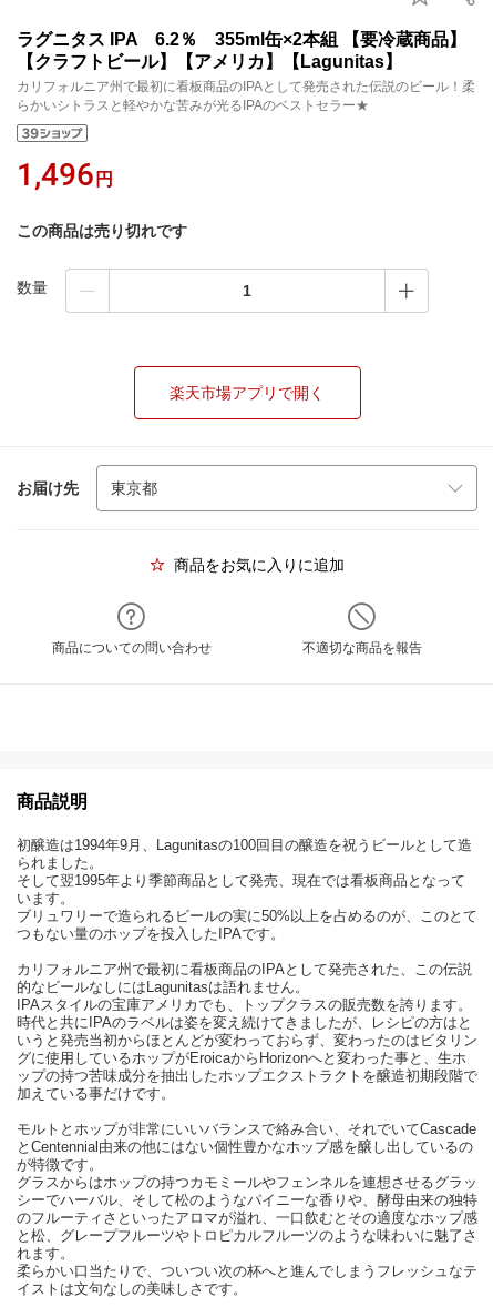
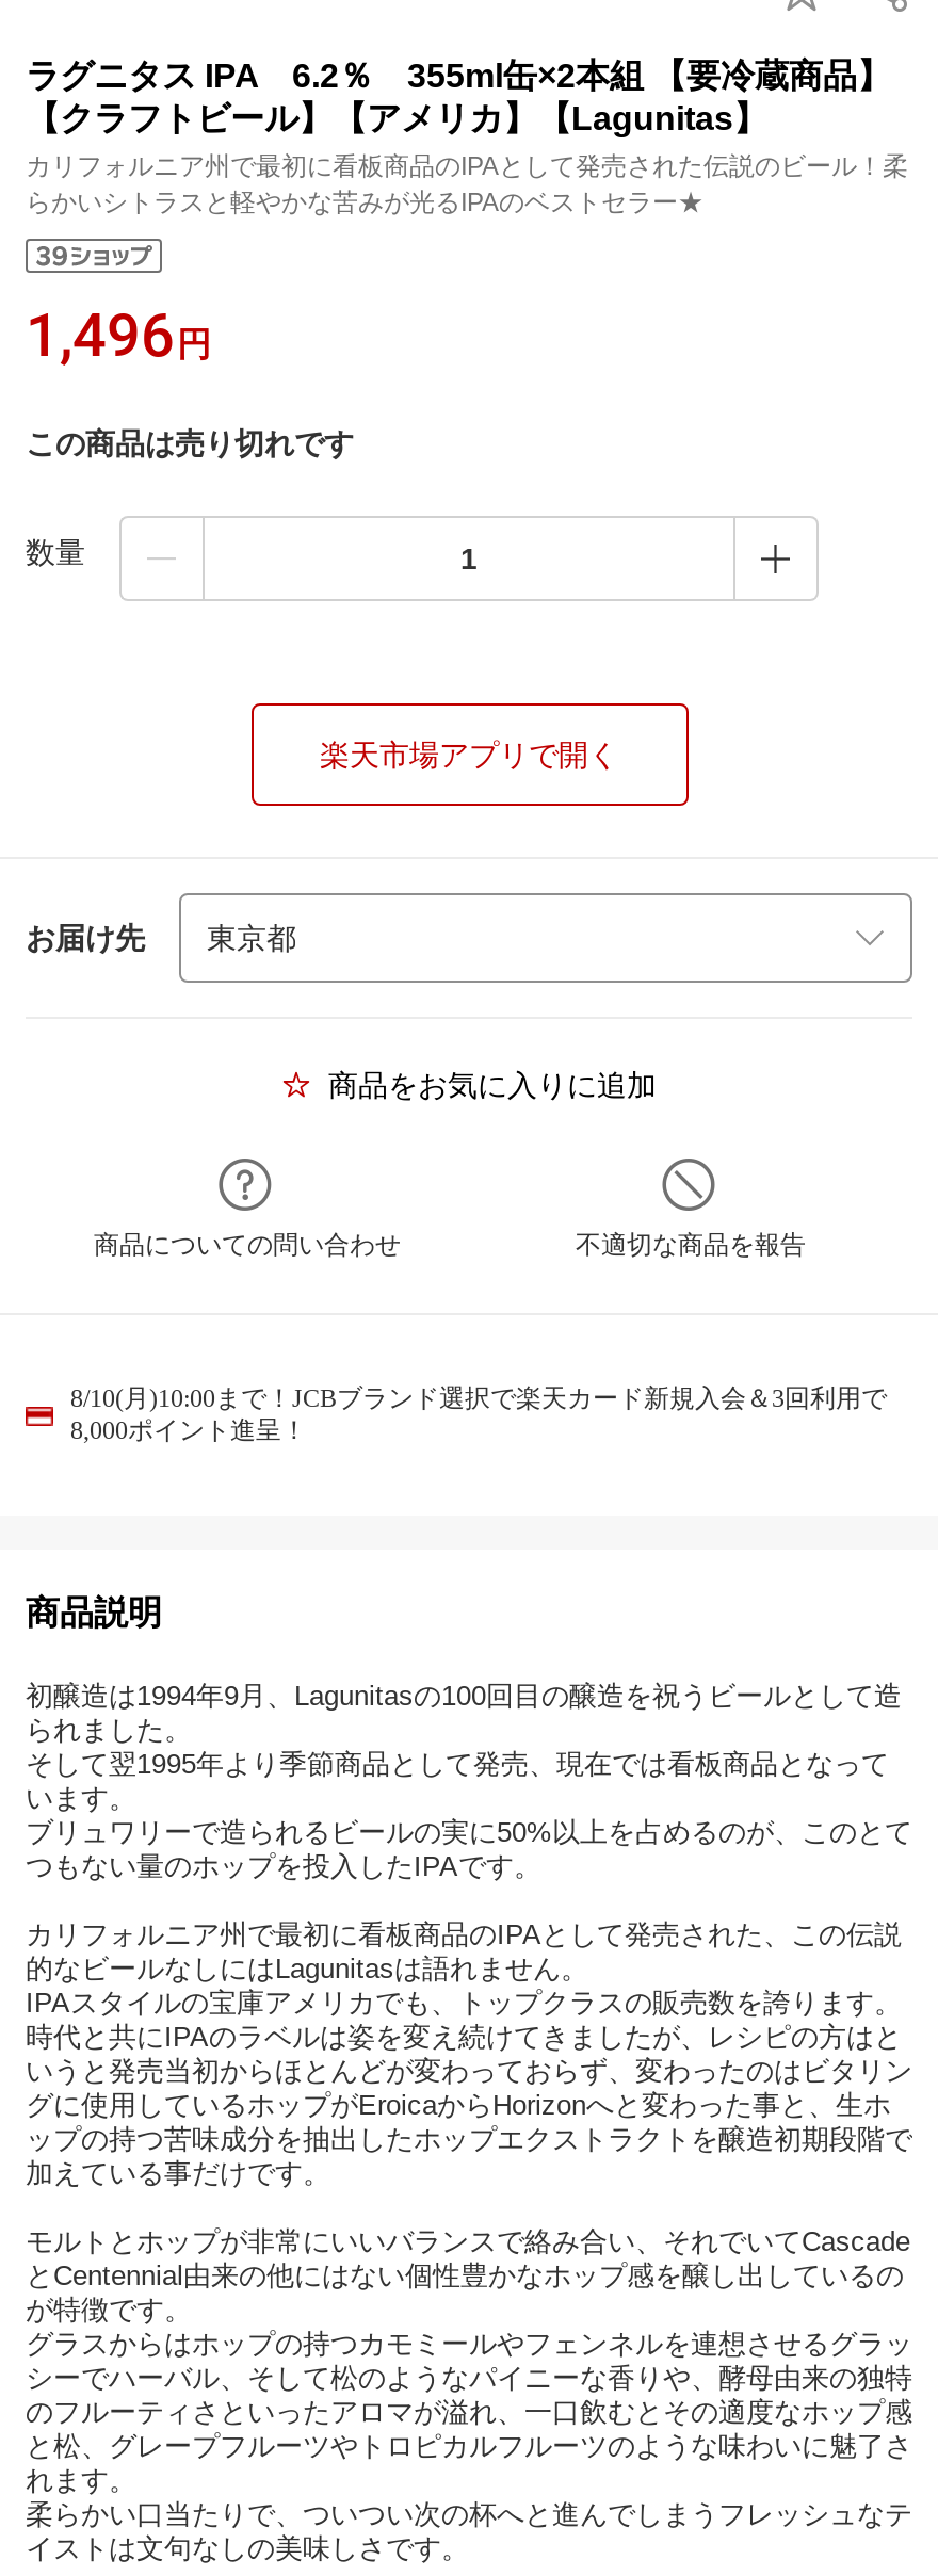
+ 8/10(月)10:00まで！JCBブランド選択で楽天カード新規入会＆3回利用で
+ 8,000ポイント進呈！
